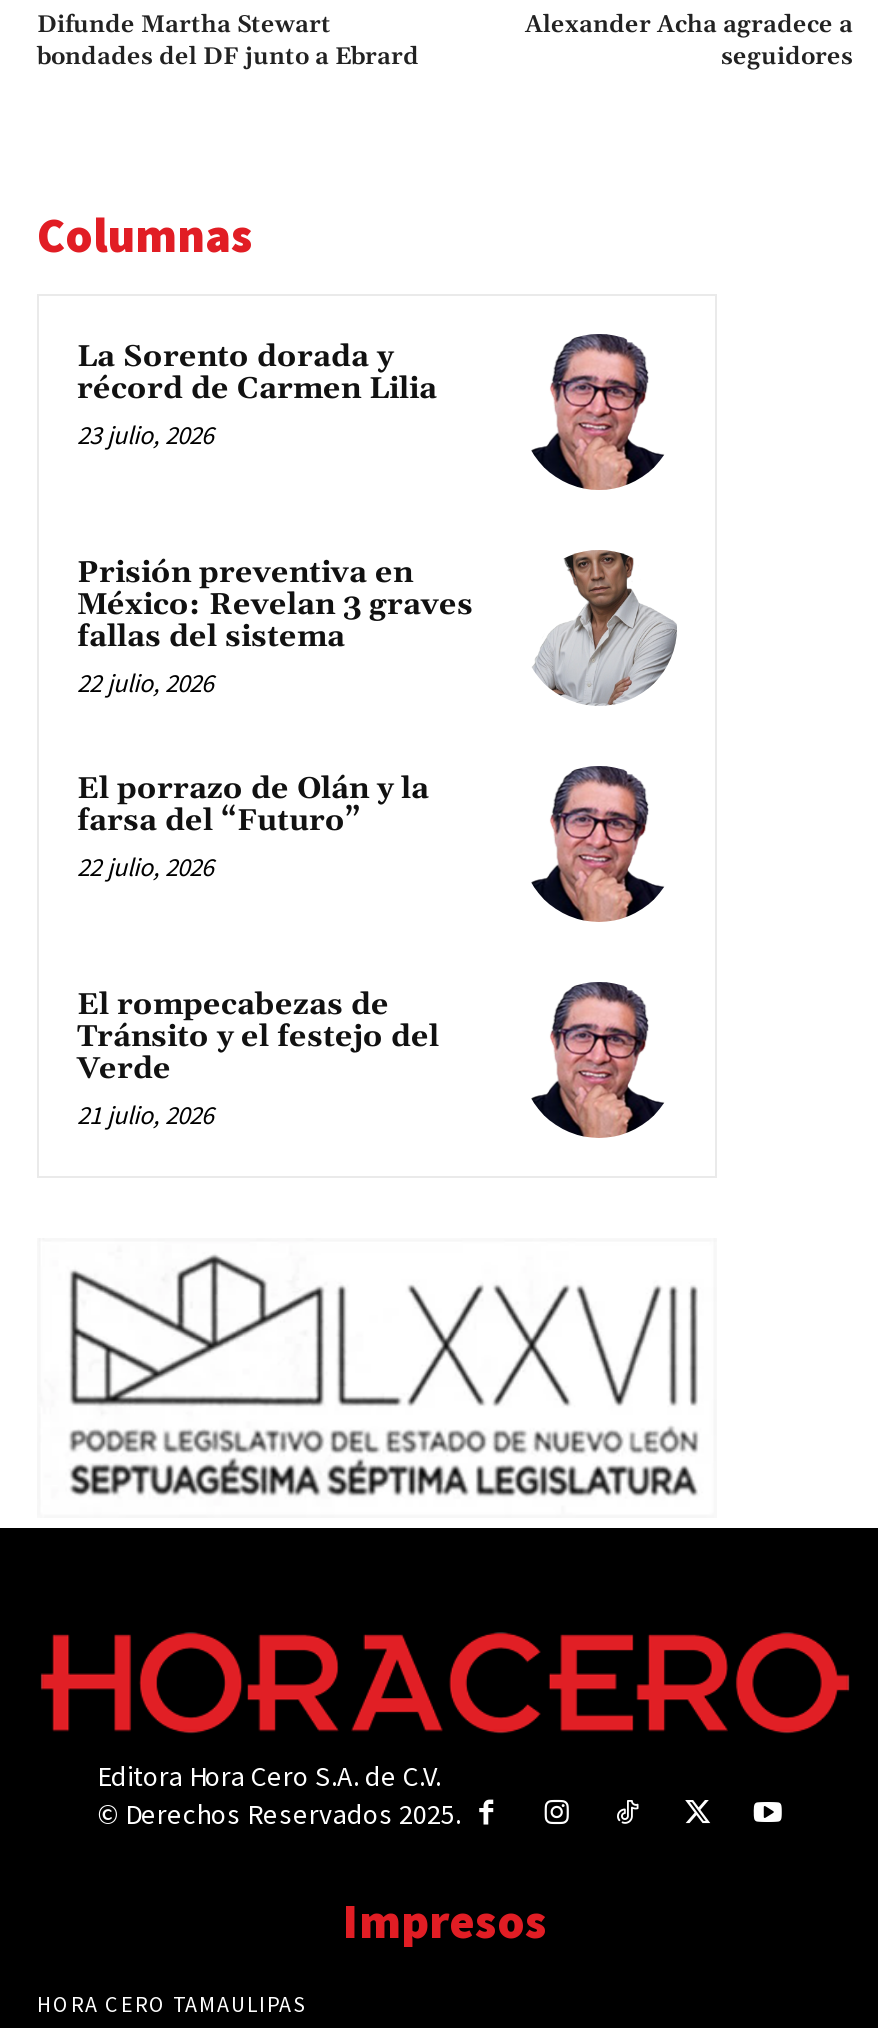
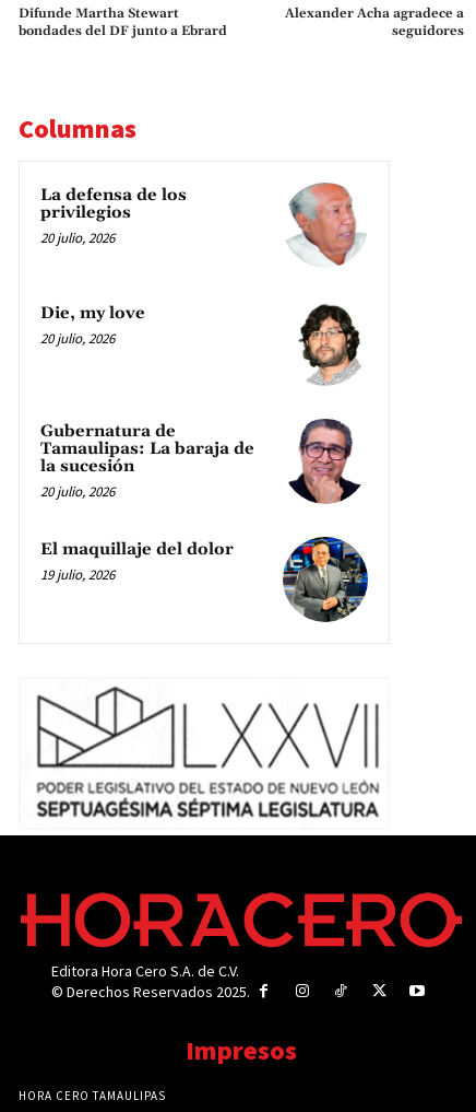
- La Sorento dorada y
- récord de Carmen Lilia
- 23 julio, 2026
+ La defensa de los
+ privilegios
+ 20 julio, 2026

- [image]
+ [image]

- Prisión preventiva en
- México: Revelan 3 graves
- fallas del sistema
- 22 julio, 2026
+ Die, my love
+ 20 julio, 2026

- [image]
+ [image]

- El porrazo de Olán y la
- farsa del “Futuro”
- 22 julio, 2026
+ Gubernatura de
+ Tamaulipas: La baraja de
+ la sucesión
+ 20 julio, 2026

- El rompecabezas de
- Tránsito y el festejo del
- Verde
- 21 julio, 2026
+ El maquillaje del dolor
+ 19 julio, 2026

- [image]
+ [image]
